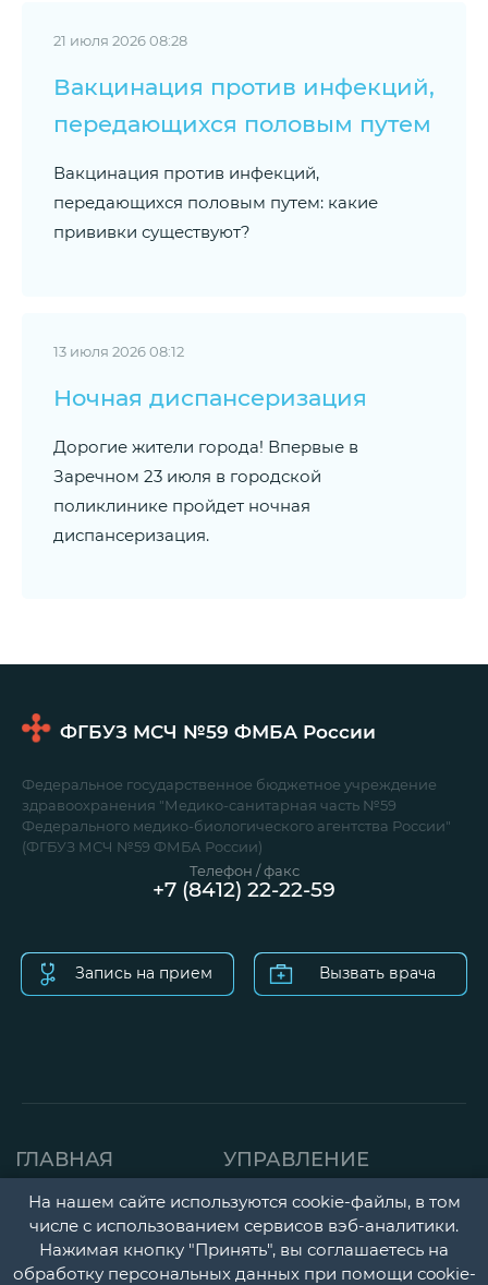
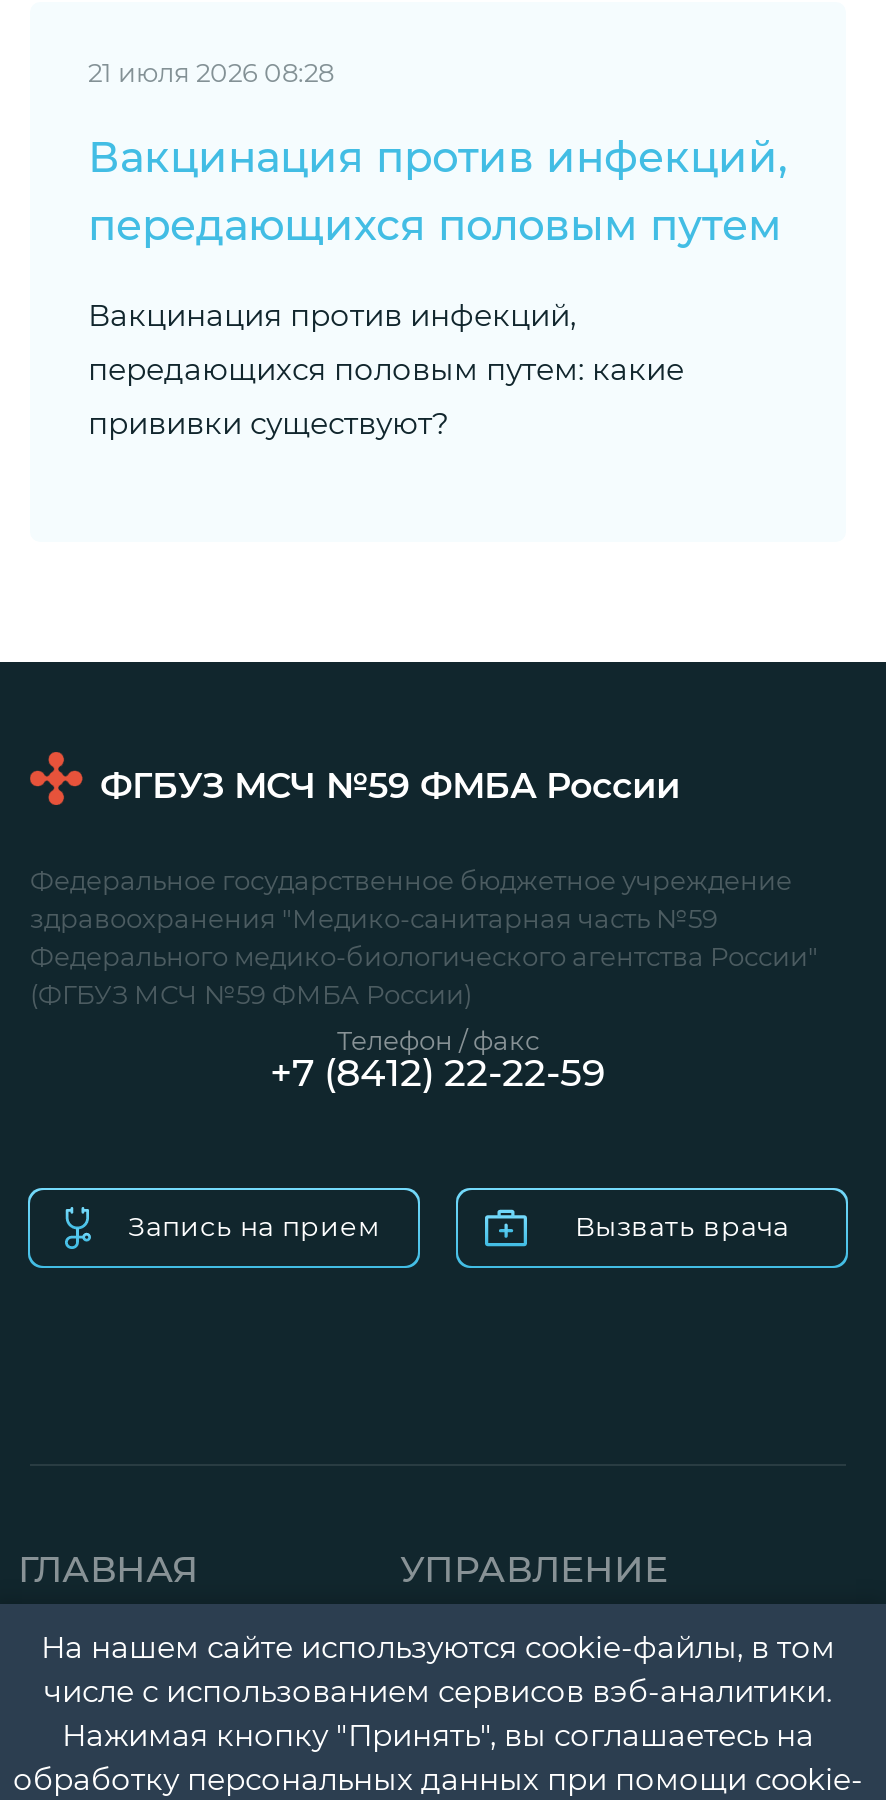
- 13 июля 2026 08:12
- Ночная диспансеризация
- Дорогие жители города! Впервые в
- Заречном 23 июля в городской
- поликлинике пройдет ночная
- диспансеризация.
